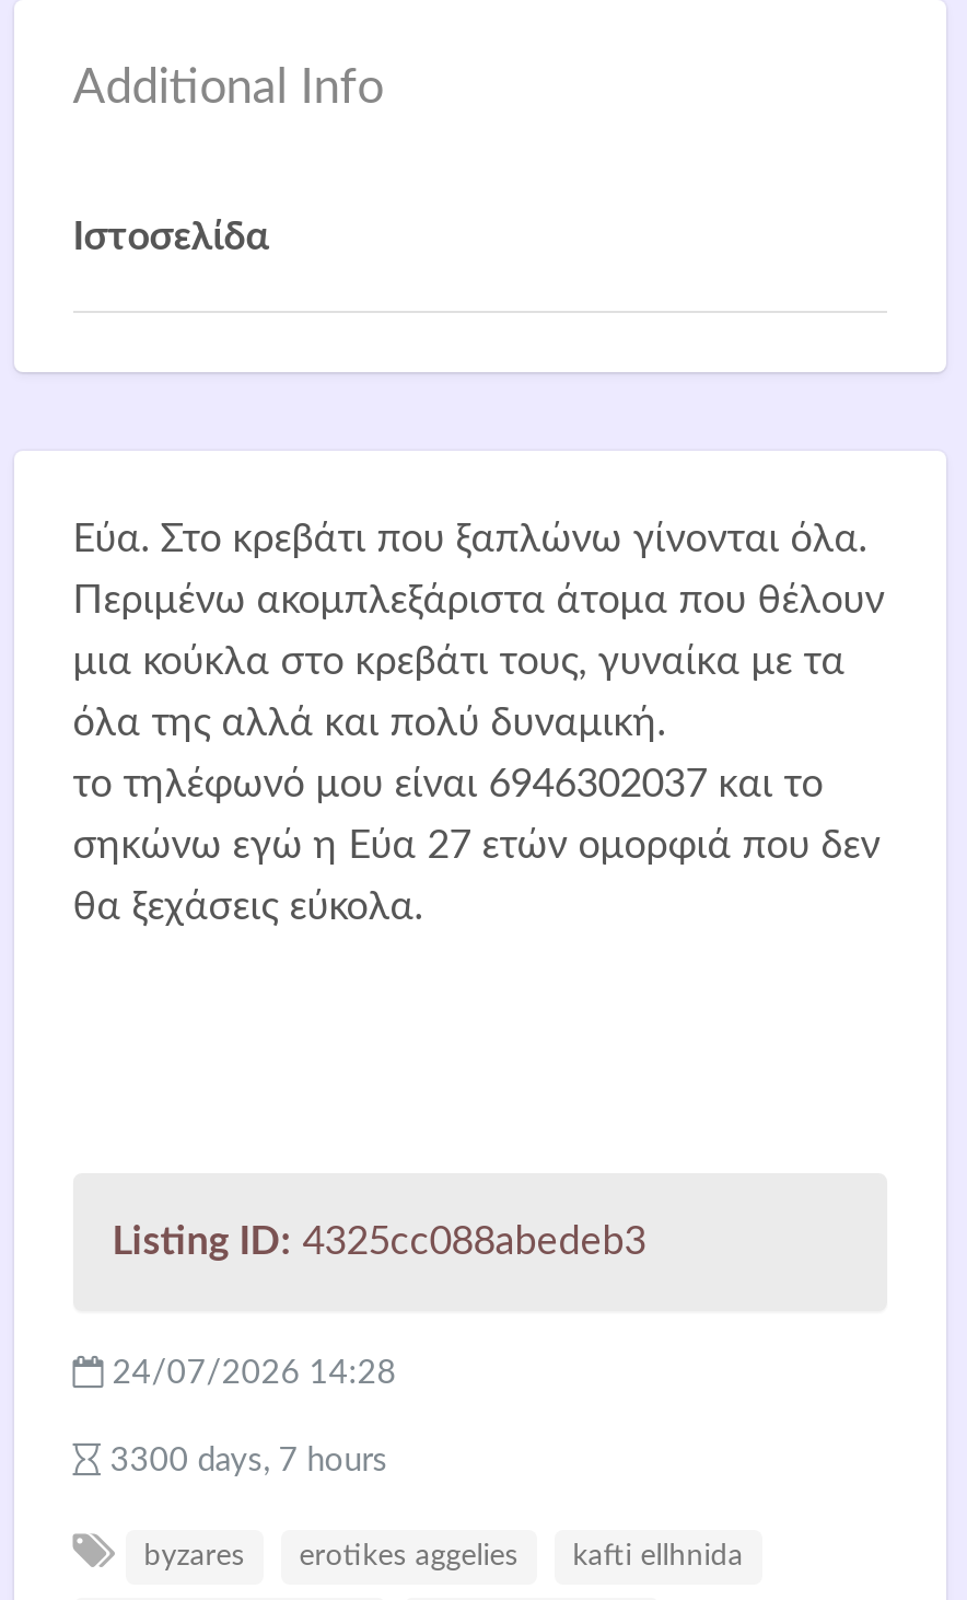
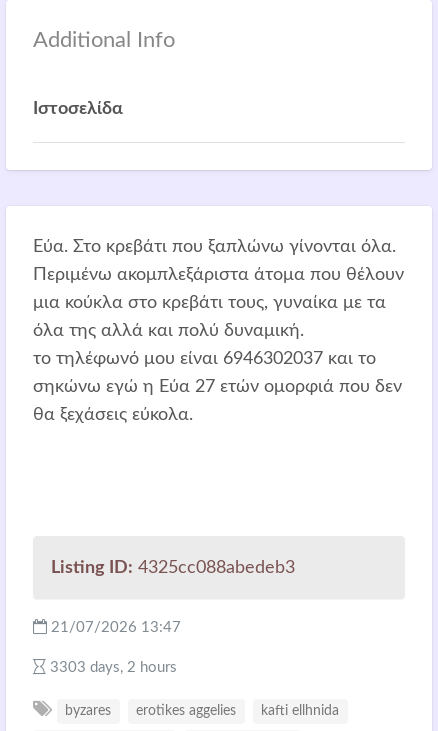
- 24/07/2026 14:28
+ 21/07/2026 13:47

- 3300 days, 7 hours
+ 3303 days, 2 hours
